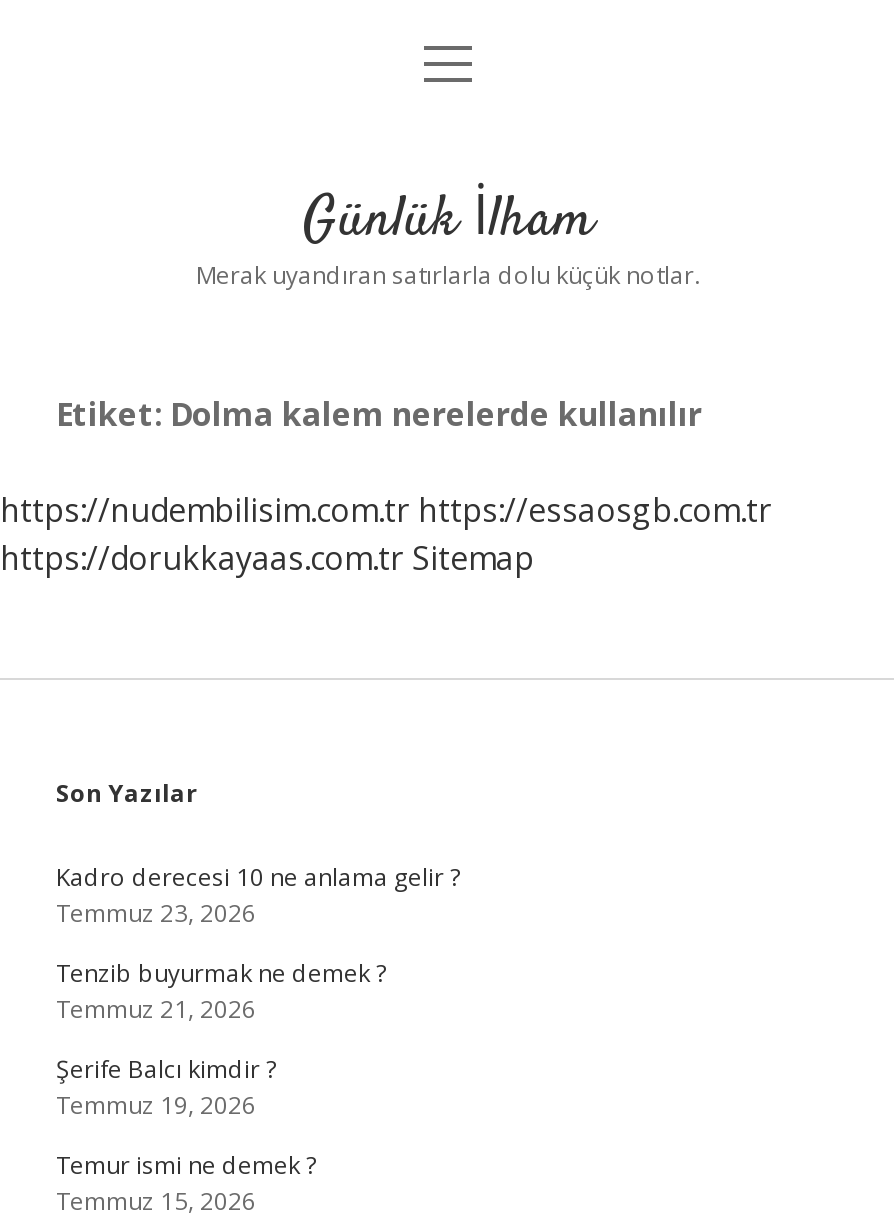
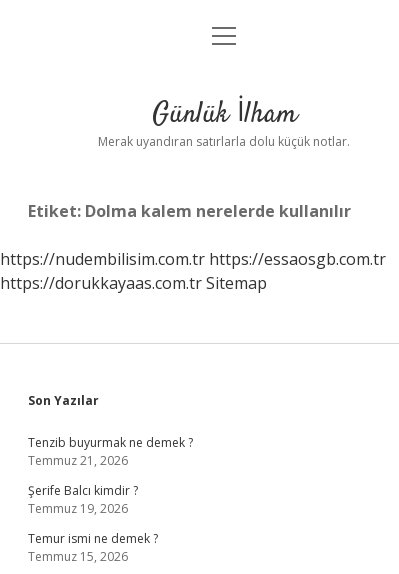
- Kadro derecesi 10 ne anlama gelir ?
- Temmuz 23, 2026
